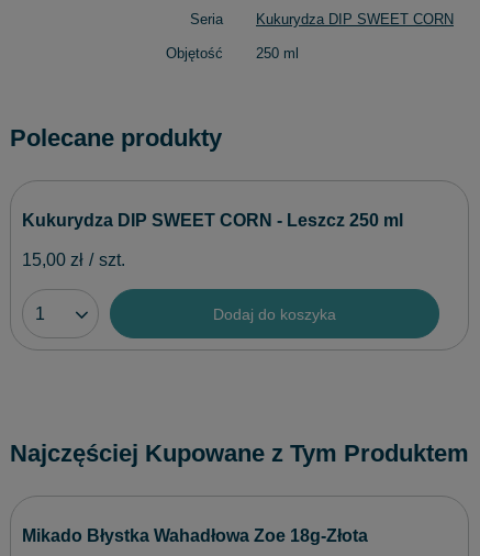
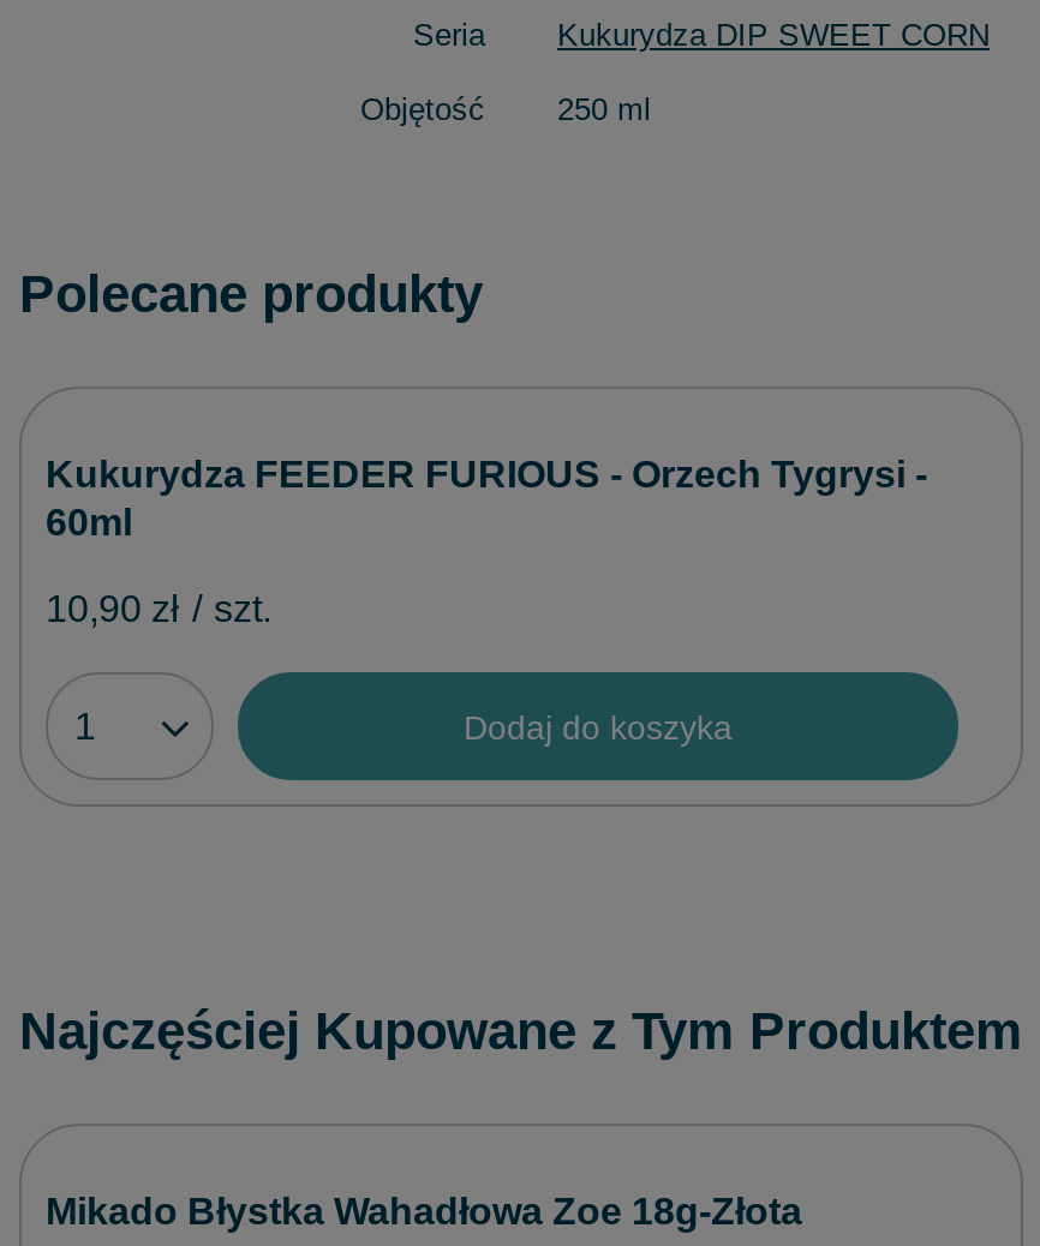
- Kukurydza DIP SWEET CORN - Leszcz 250 ml
+ Kukurydza FEEDER FURIOUS - Orzech Tygrysi -
+ 60ml

- 15,00 zł / szt.
+ 10,90 zł / szt.
